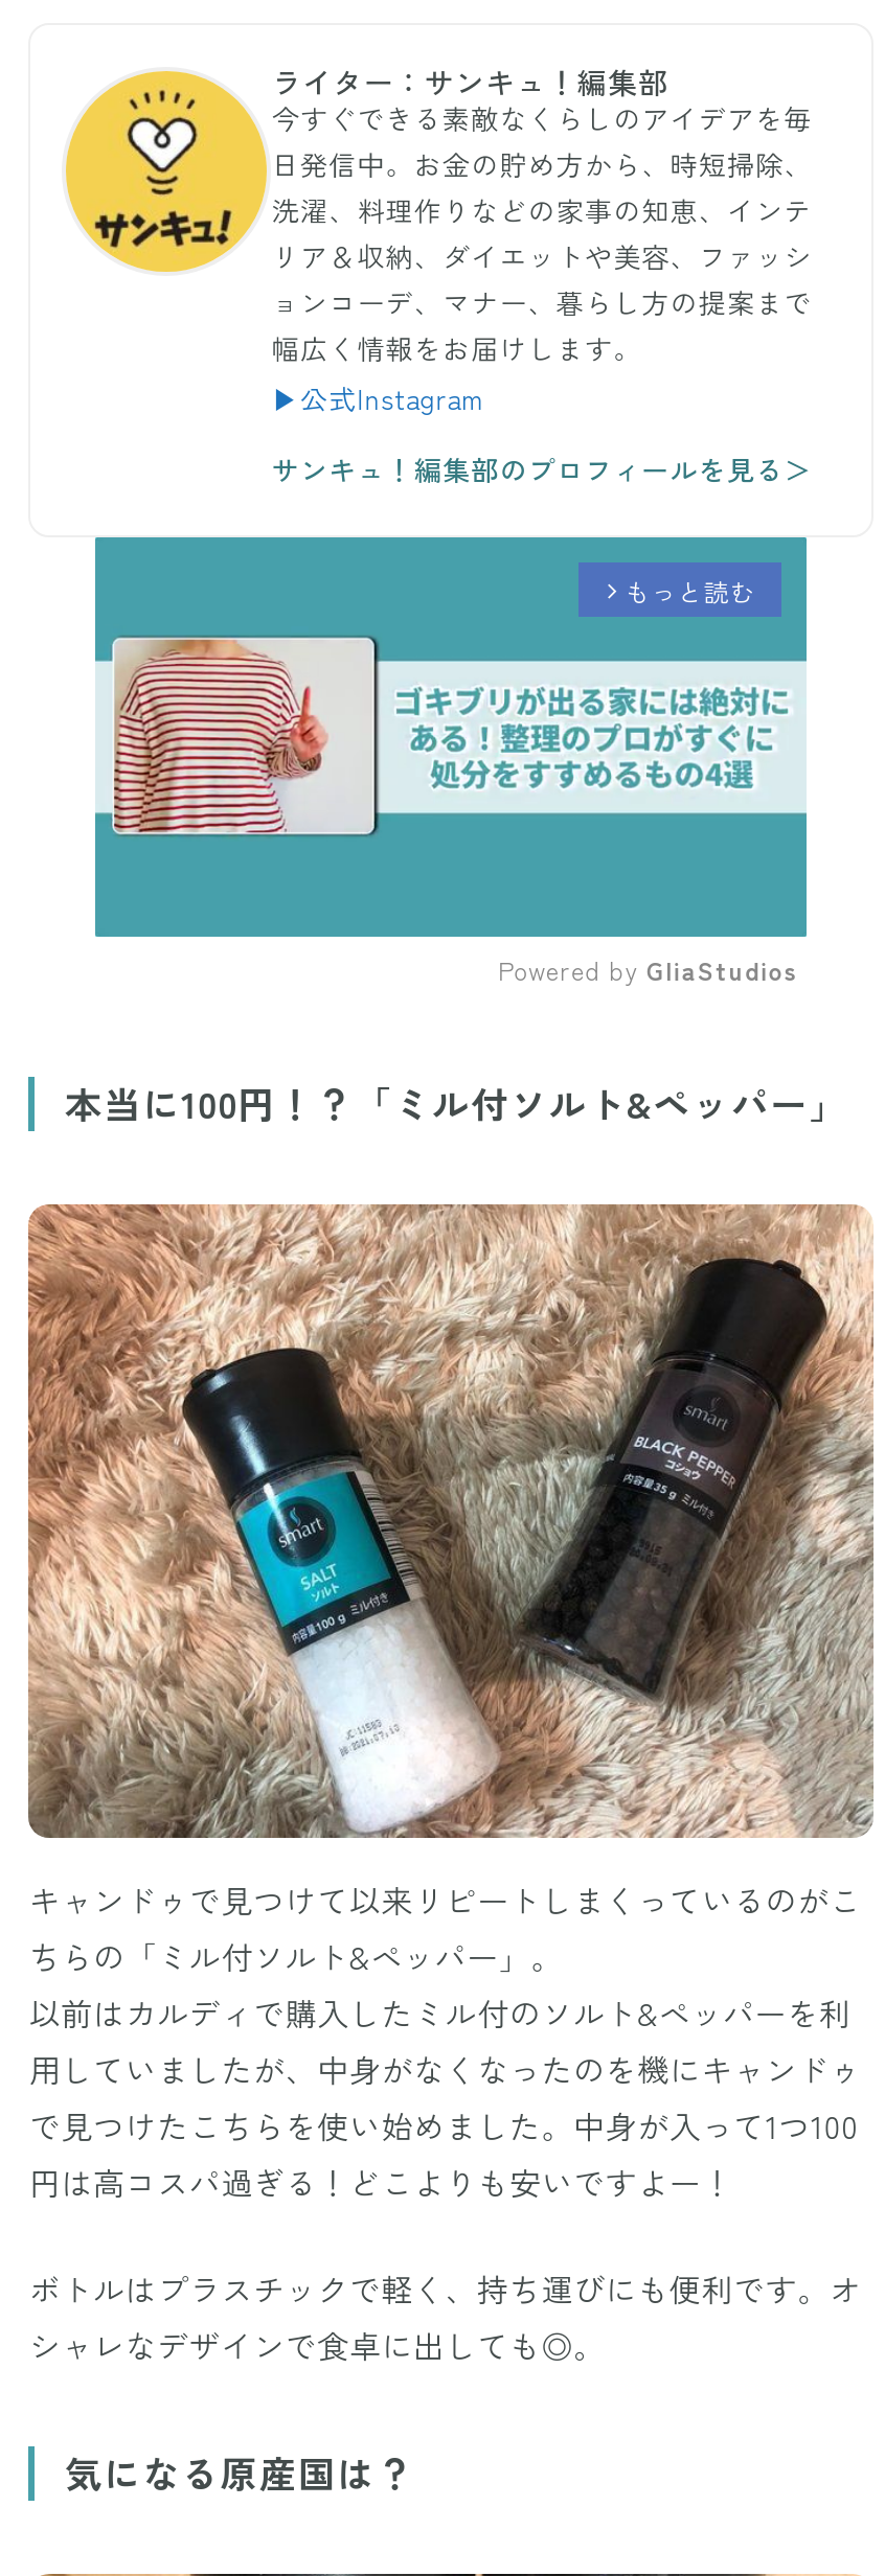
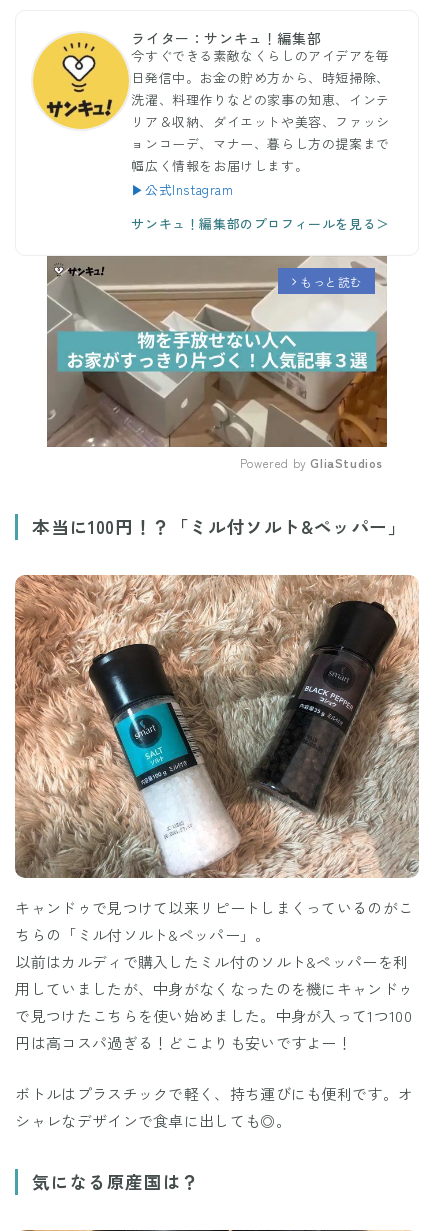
- [image]
+ [image]
